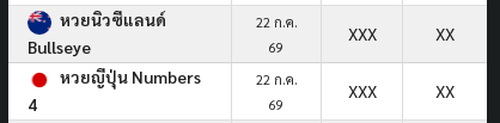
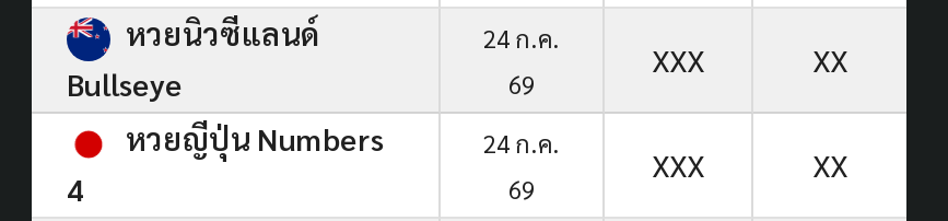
- 22 ก.ค.
+ 24 ก.ค.

- 22 ก.ค.
+ 24 ก.ค.
